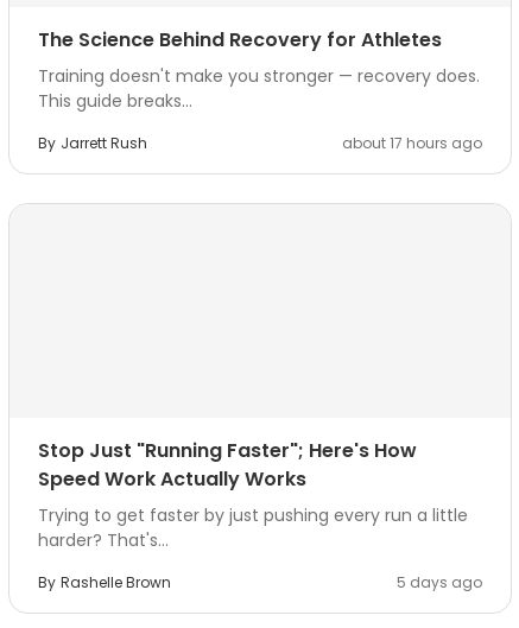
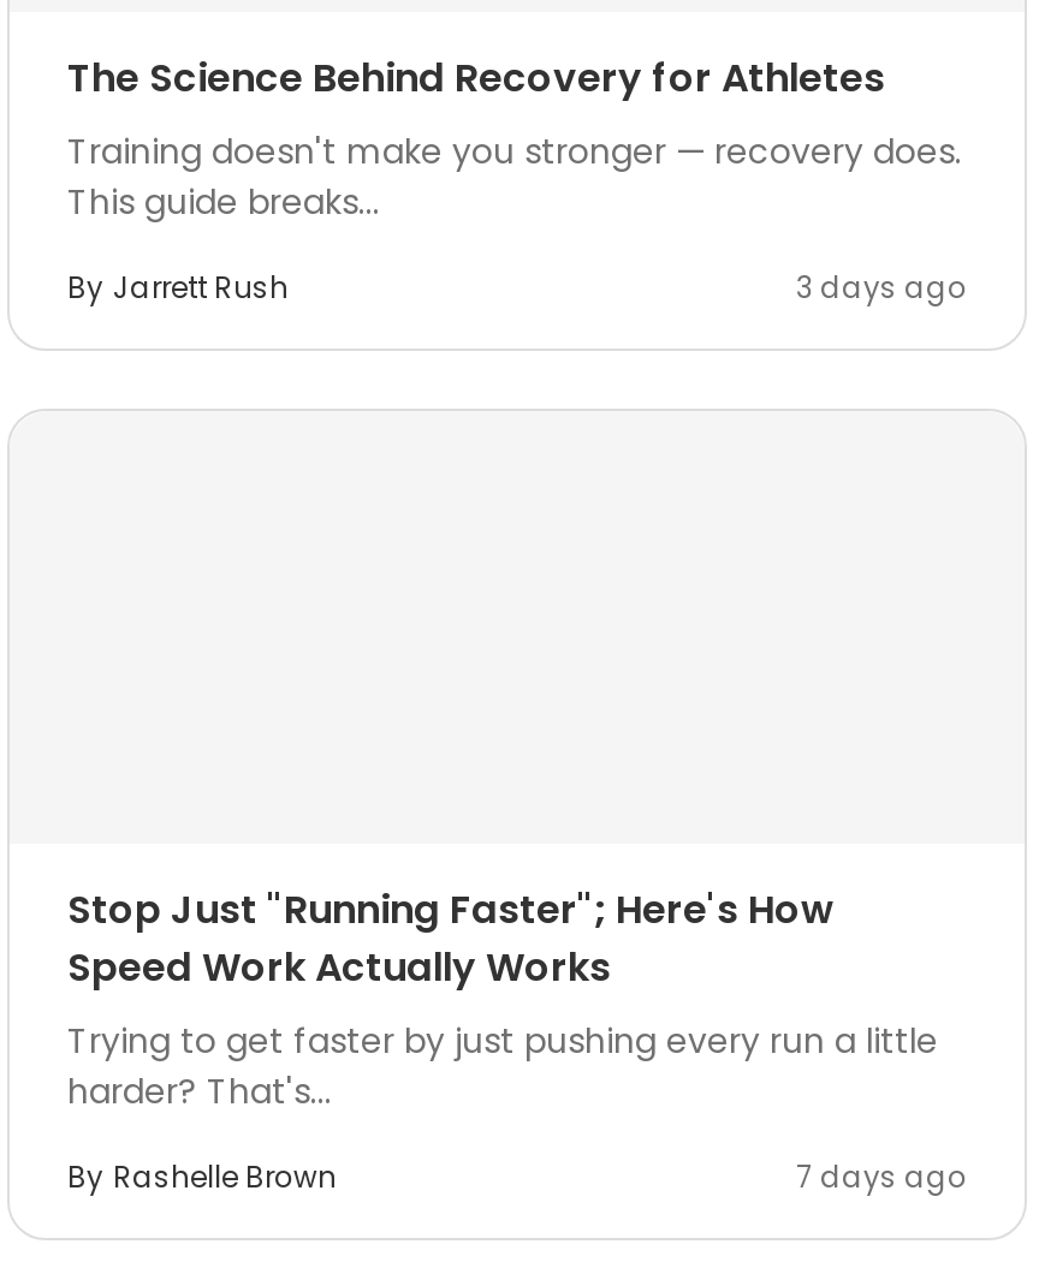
- about 17 hours ago
+ 3 days ago

- 5 days ago
+ 7 days ago
